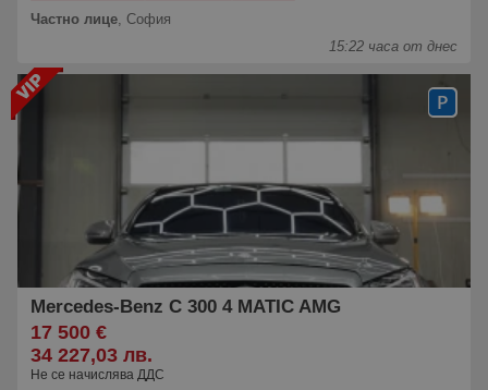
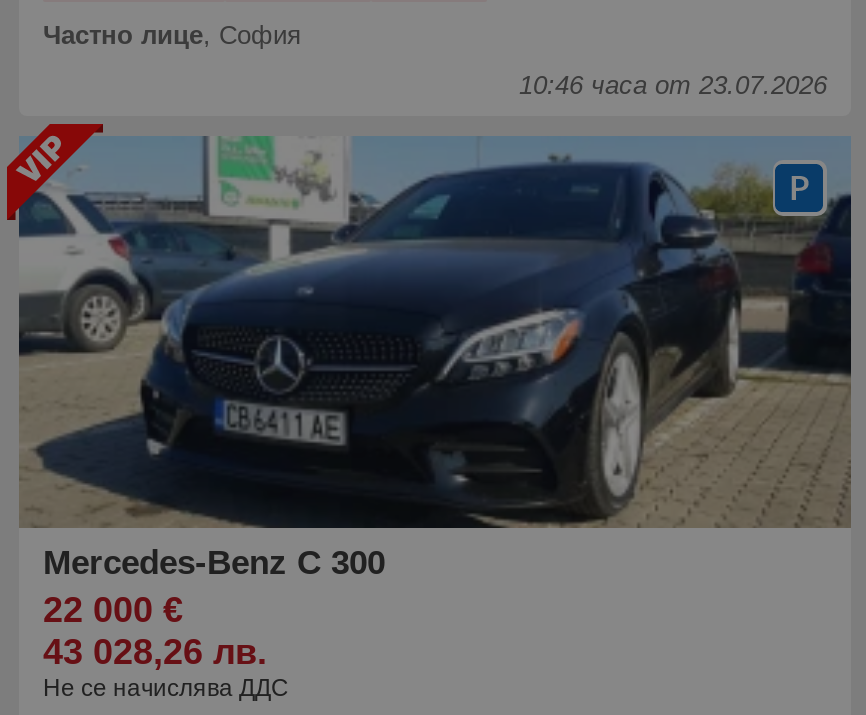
- 15:22 часа от днес
+ 10:46 часа от 23.07.2026

- [image]
- Mercedes-Benz C 300 4 MATIC AMG
- 17 500 €
- 34 227,03 лв.
+ [image]
+ Mercedes-Benz C 300
+ 22 000 €
+ 43 028,26 лв.
